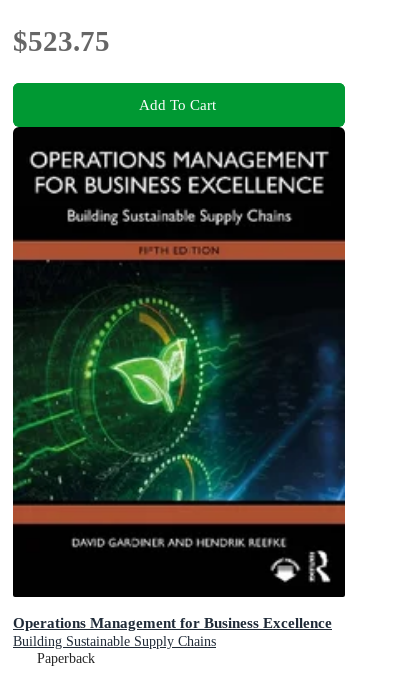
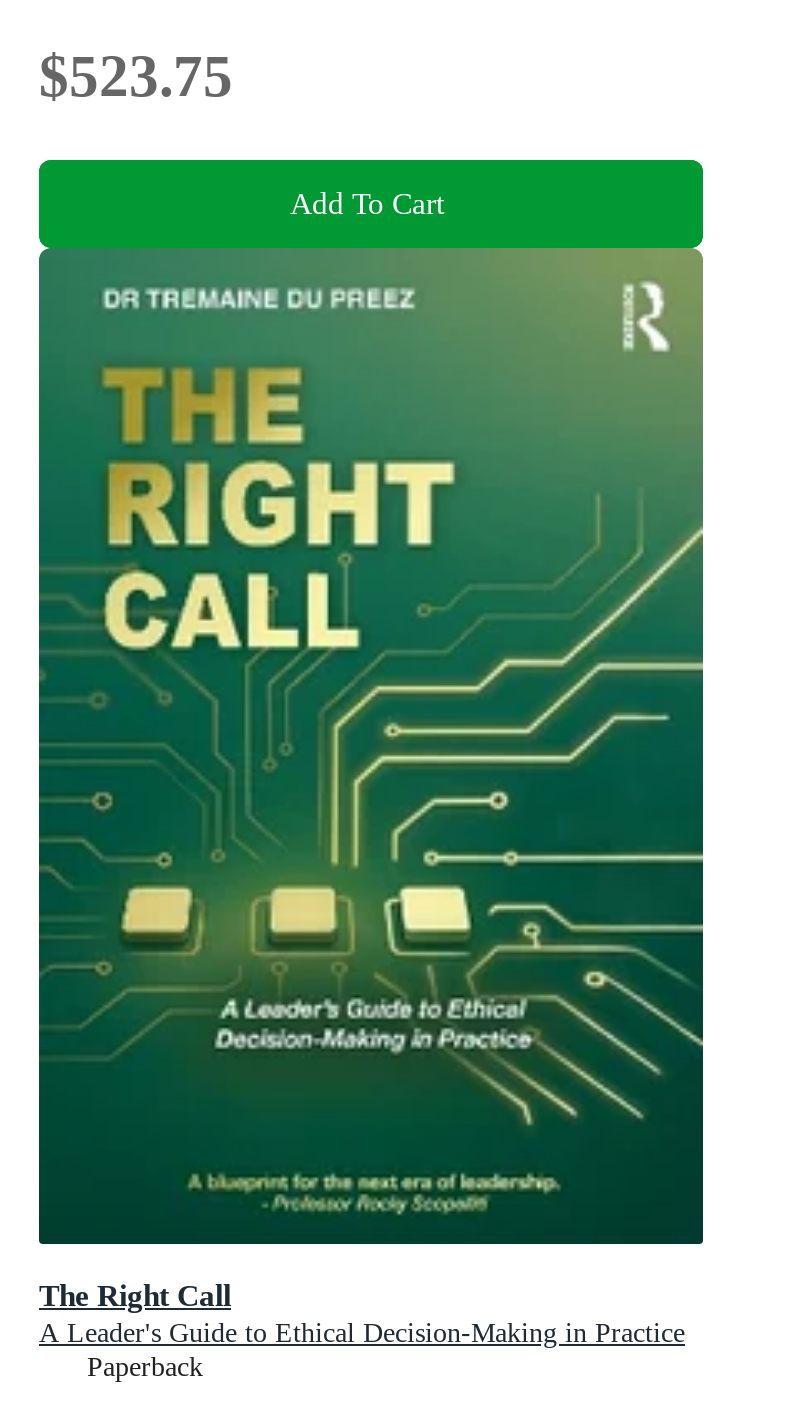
- [image]
- Operations Management for Business Excellence
- Building Sustainable Supply Chains
+ [image]
+ The Right Call
+ A Leader's Guide to Ethical Decision-Making in Practice
